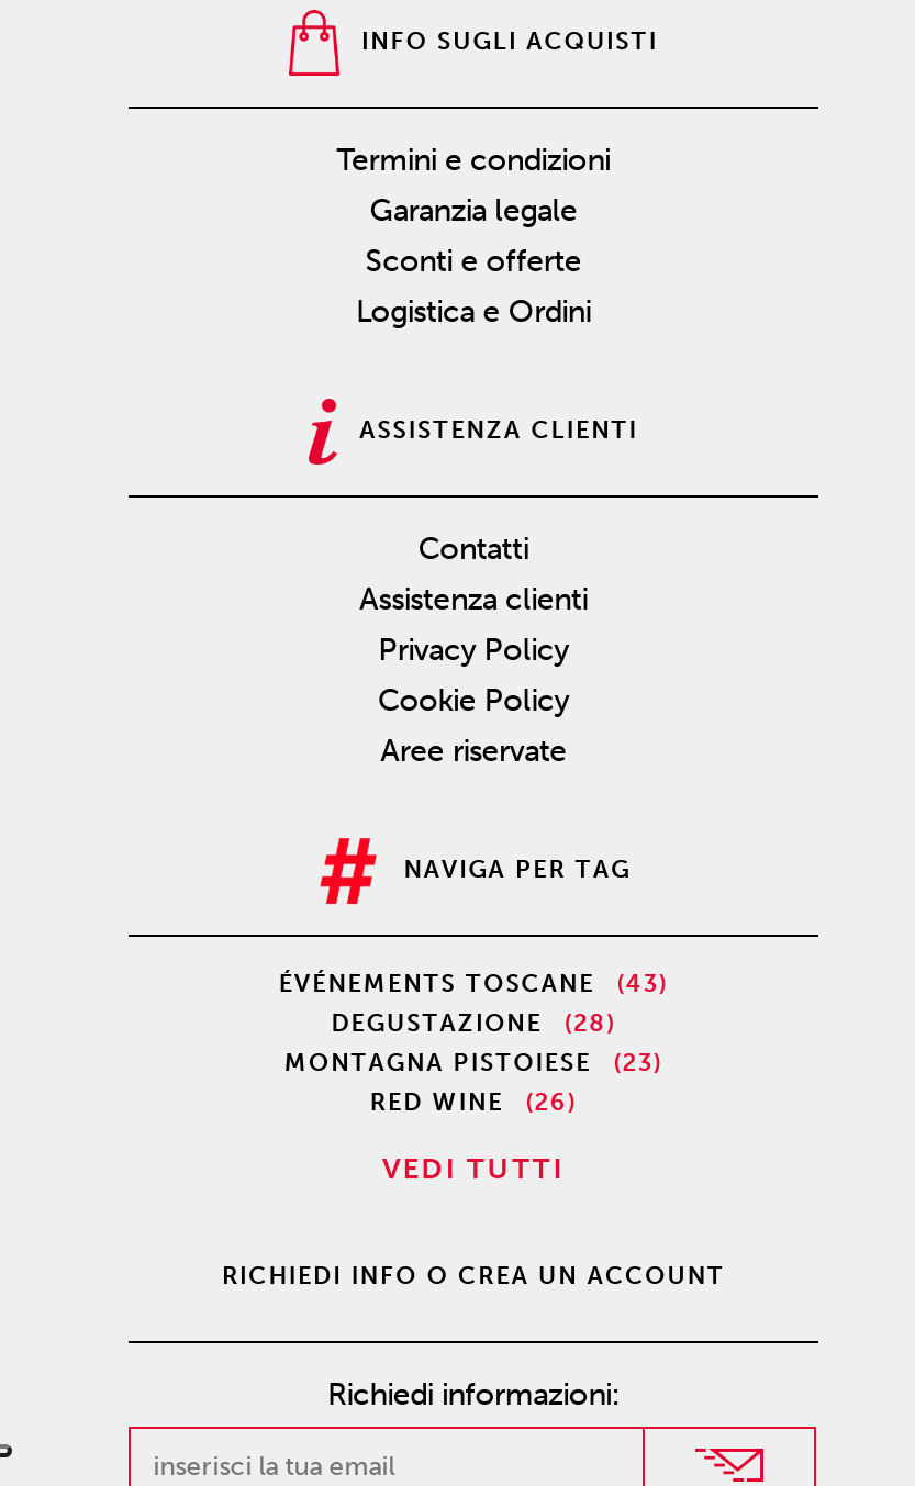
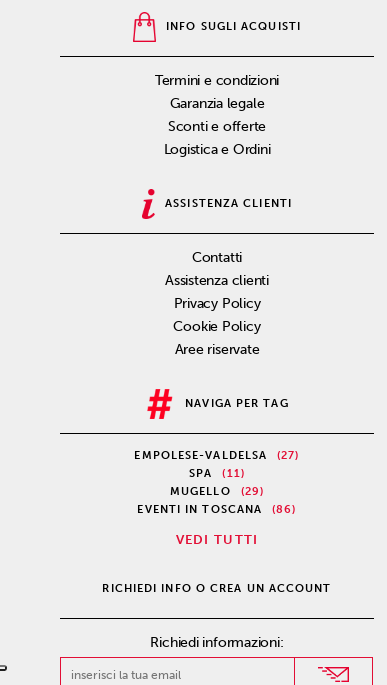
- ÉVÉNEMENTS TOSCANE
- (43)
- DEGUSTAZIONE
- (28)
- MONTAGNA PISTOIESE
- (23)
- RED WINE
- (26)
+ EMPOLESE-VALDELSA
+ (27)
+ SPA
+ (11)
+ MUGELLO
+ (29)
+ EVENTI IN TOSCANA
+ (86)
